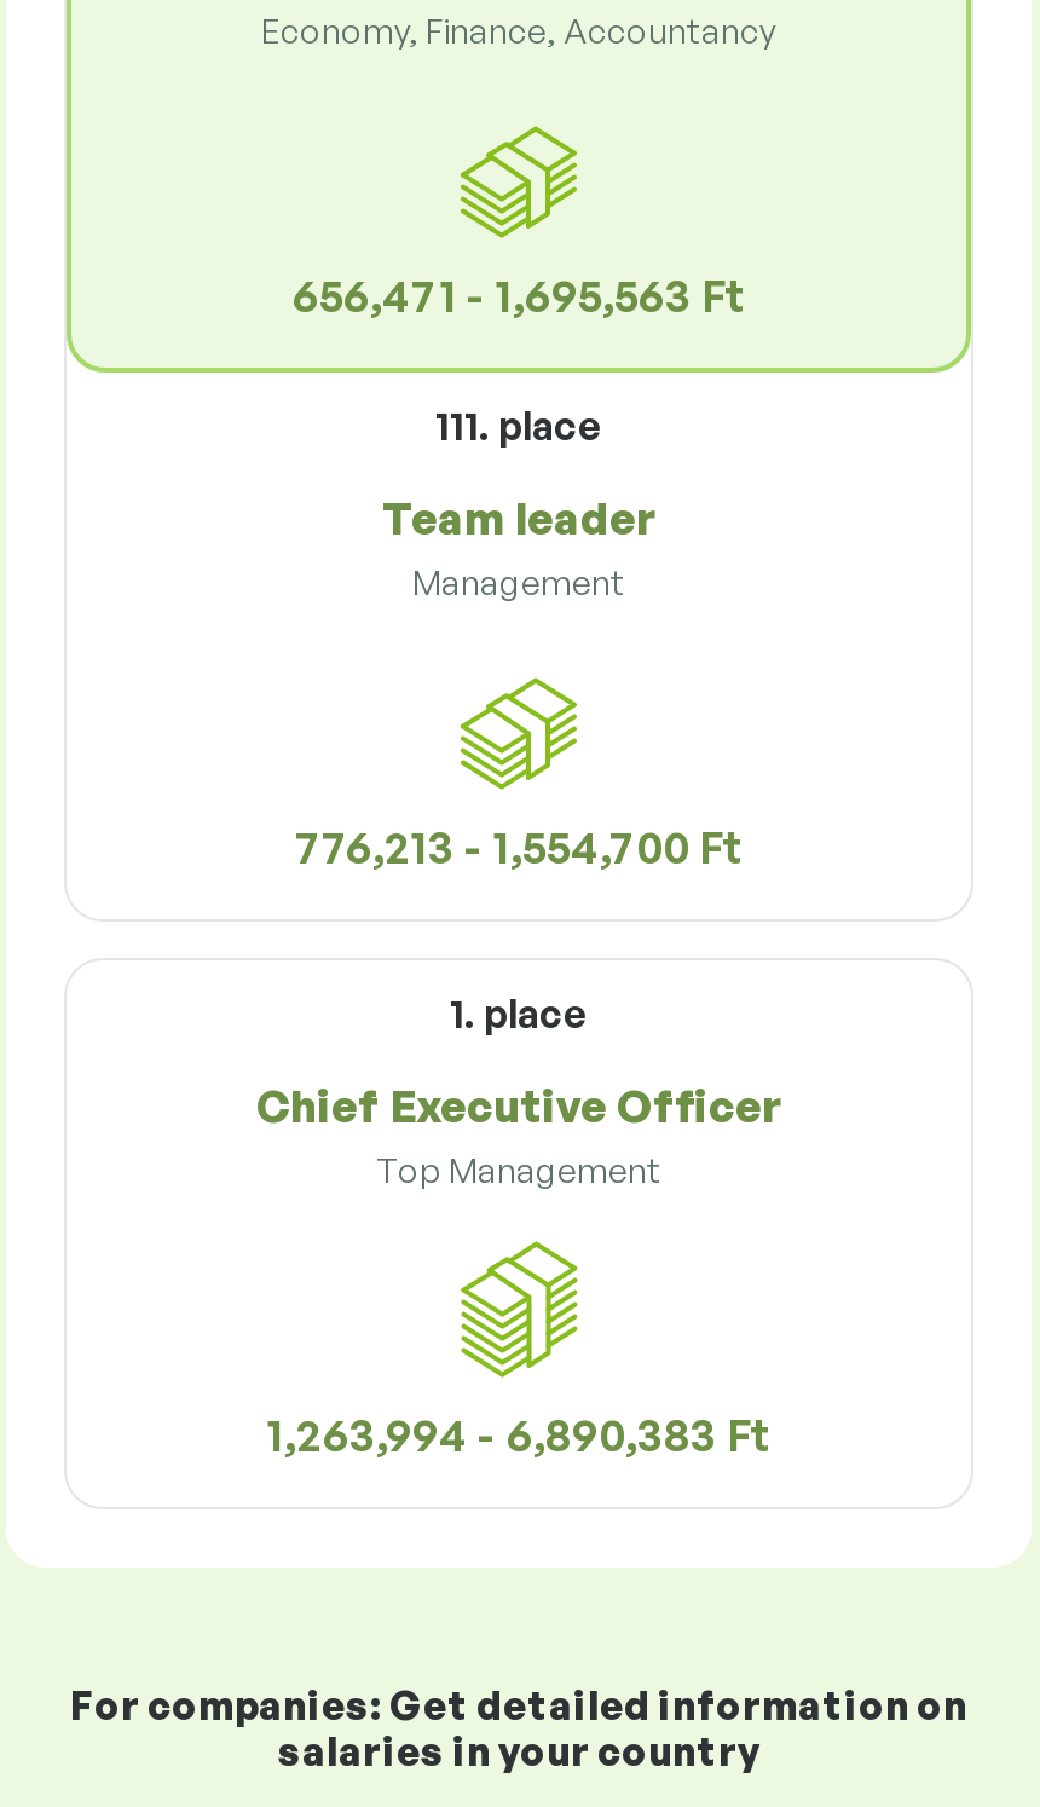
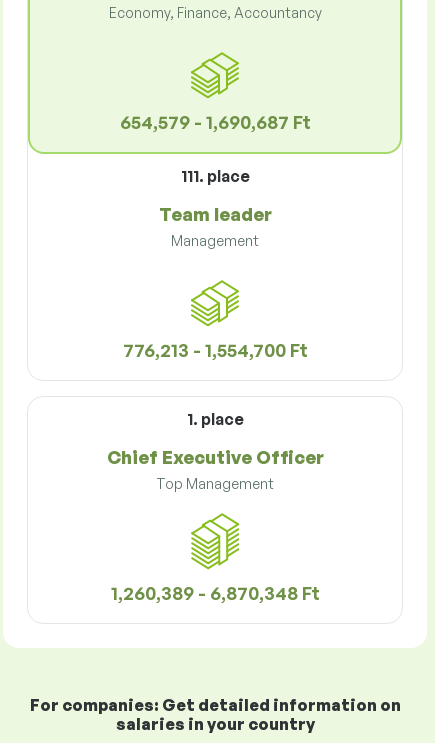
- 656,471 - 1,695,563 Ft
+ 654,579 - 1,690,687 Ft

- 1,263,994 - 6,890,383 Ft
+ 1,260,389 - 6,870,348 Ft
